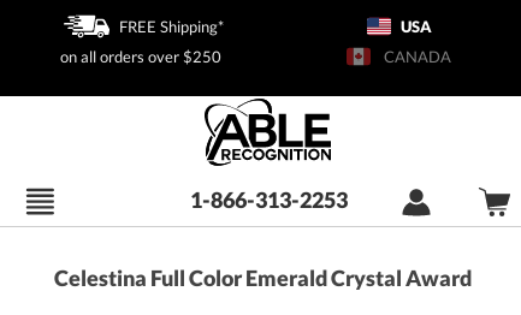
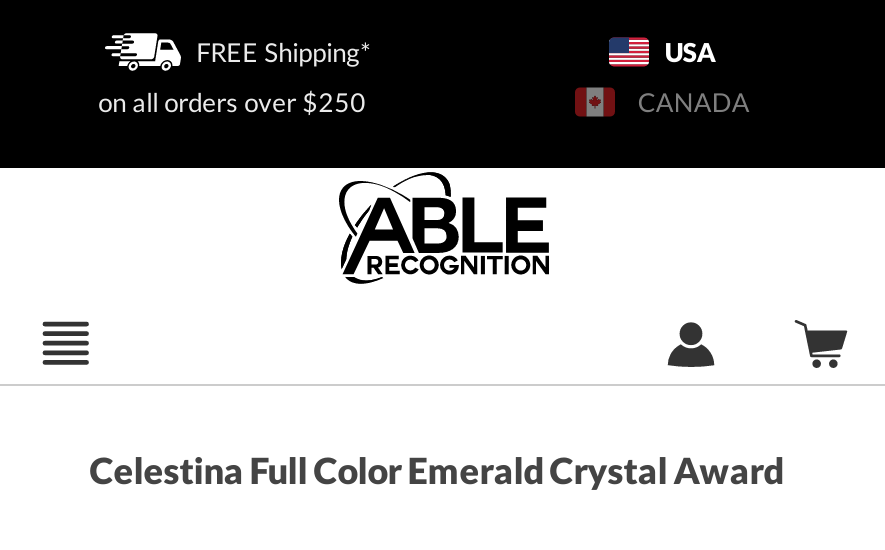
- 1-866-313-2253
